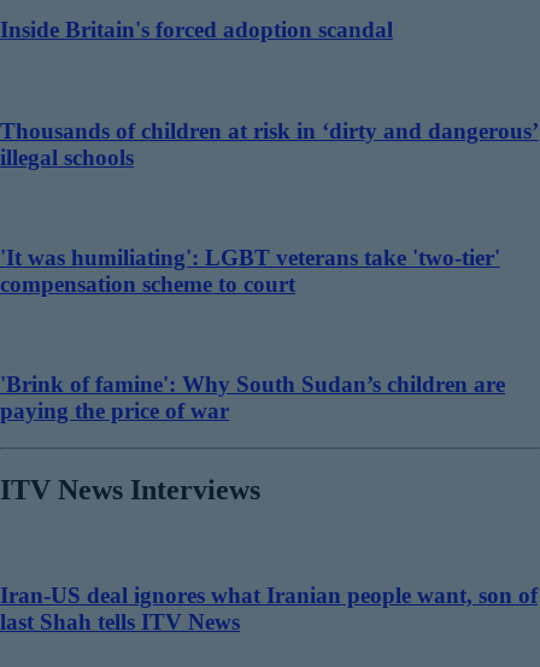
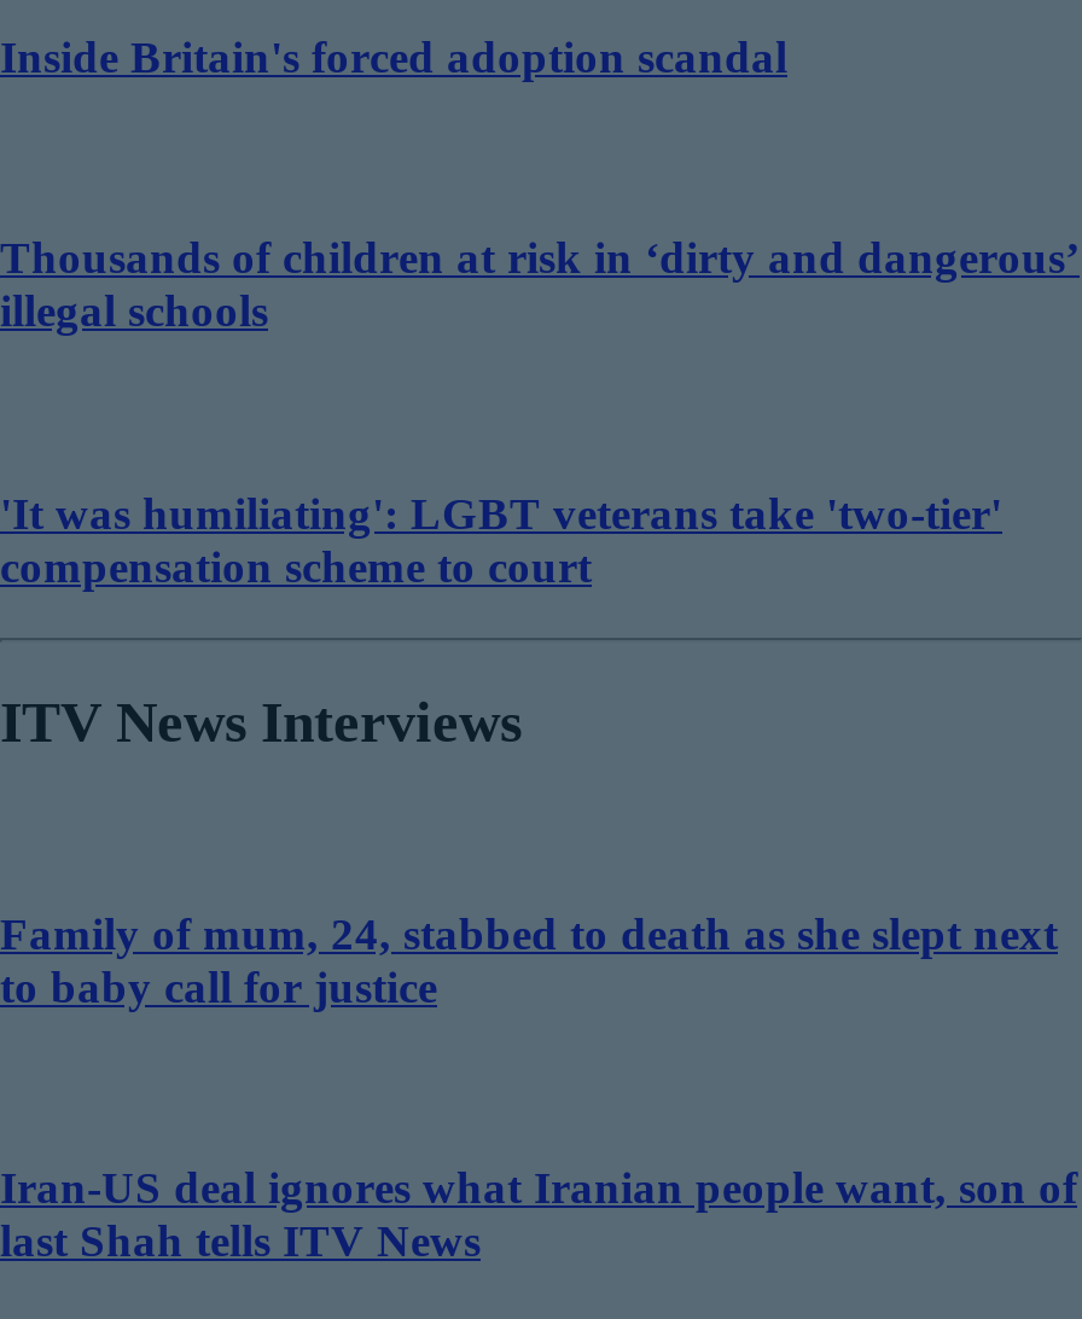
- 'Brink of famine': Why South Sudan’s children are
- paying the price of war

moved up: ITV News Interviews

+ Family of mum, 24, stabbed to death as she slept next
+ to baby call for justice
